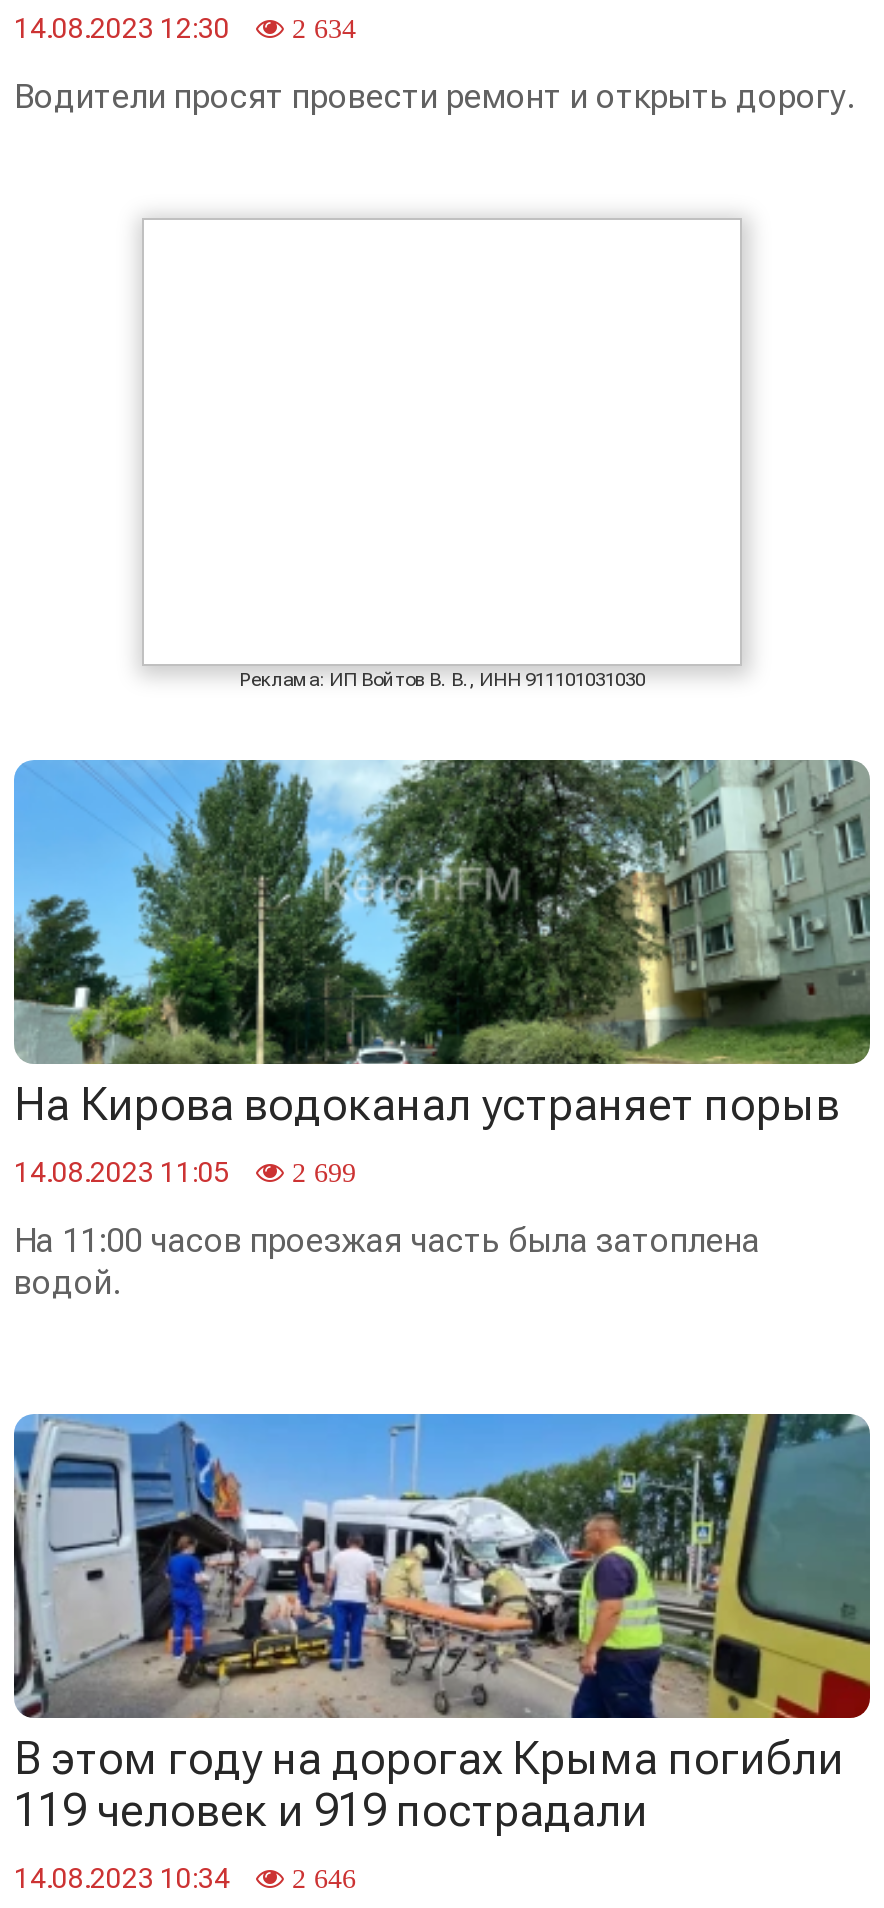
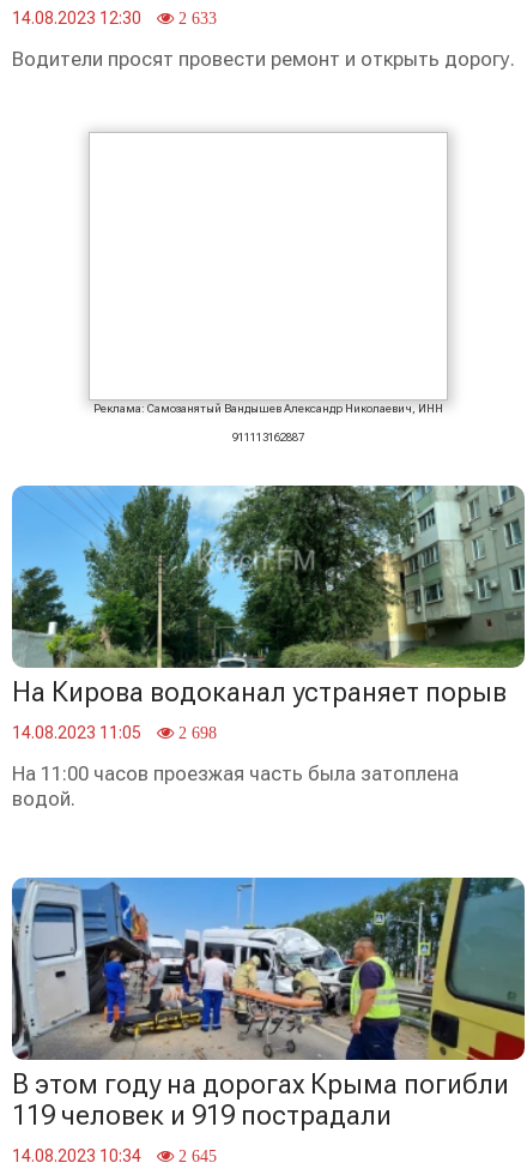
- 14.08.2023 12:30 2 634
+ 14.08.2023 12:30 2 633

- Реклама: ИП Войтов В. В., ИНН 911101031030
+ Реклама: Самозанятый Вандышев Александр Николаевич, ИНН
+ 911113162887

- 14.08.2023 11:05 2 699
+ 14.08.2023 11:05 2 698

- 14.08.2023 10:34 2 646
+ 14.08.2023 10:34 2 645
